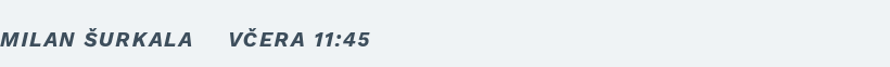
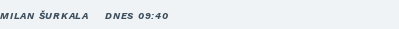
- MILAN ŠURKALA VČERA 11:45
+ MILAN ŠURKALA DNES 09:40
